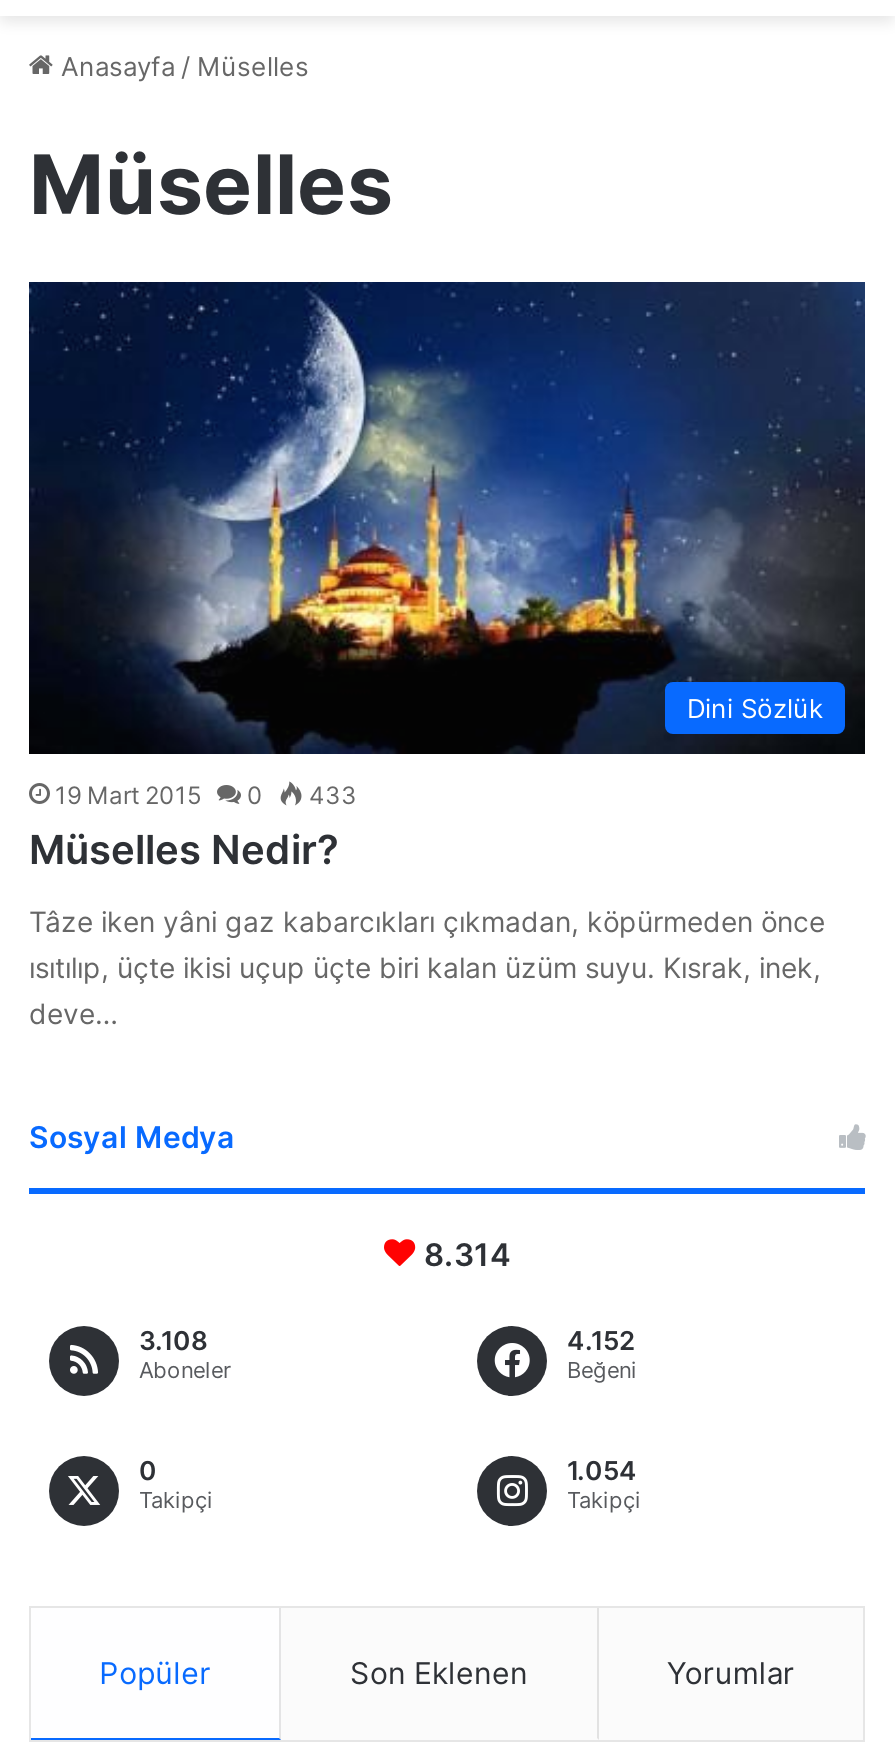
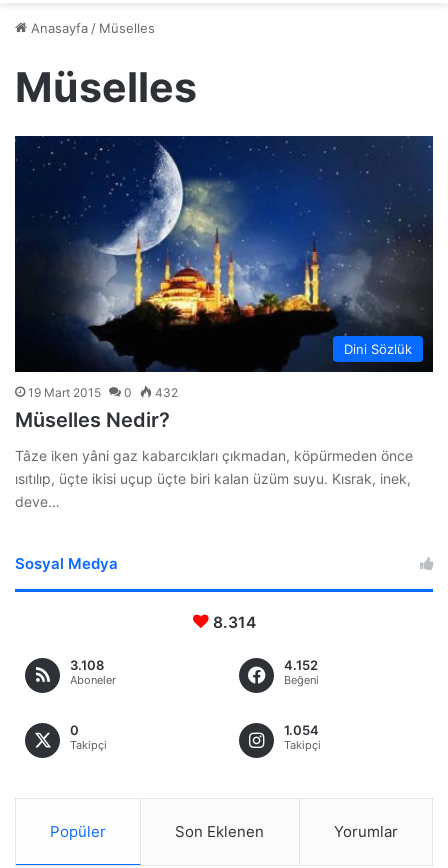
- 19 Mart 2015 0 433
+ 19 Mart 2015 0 432
